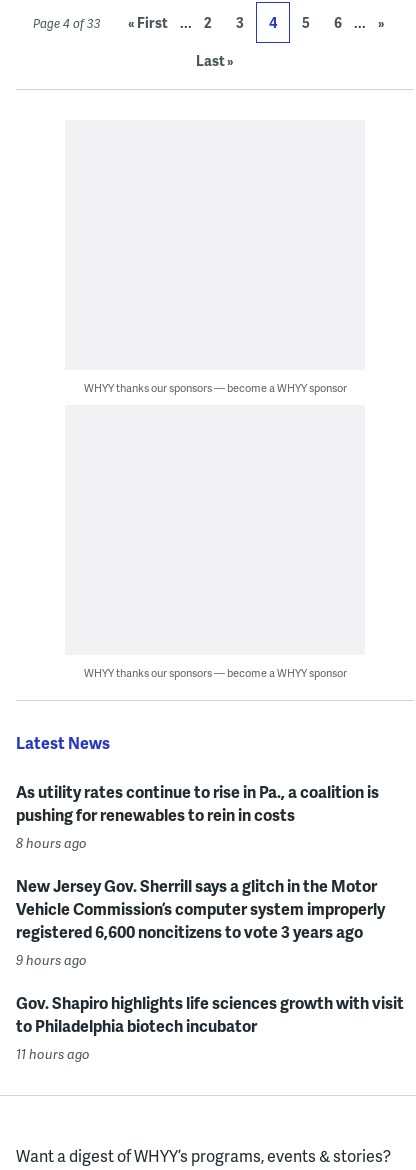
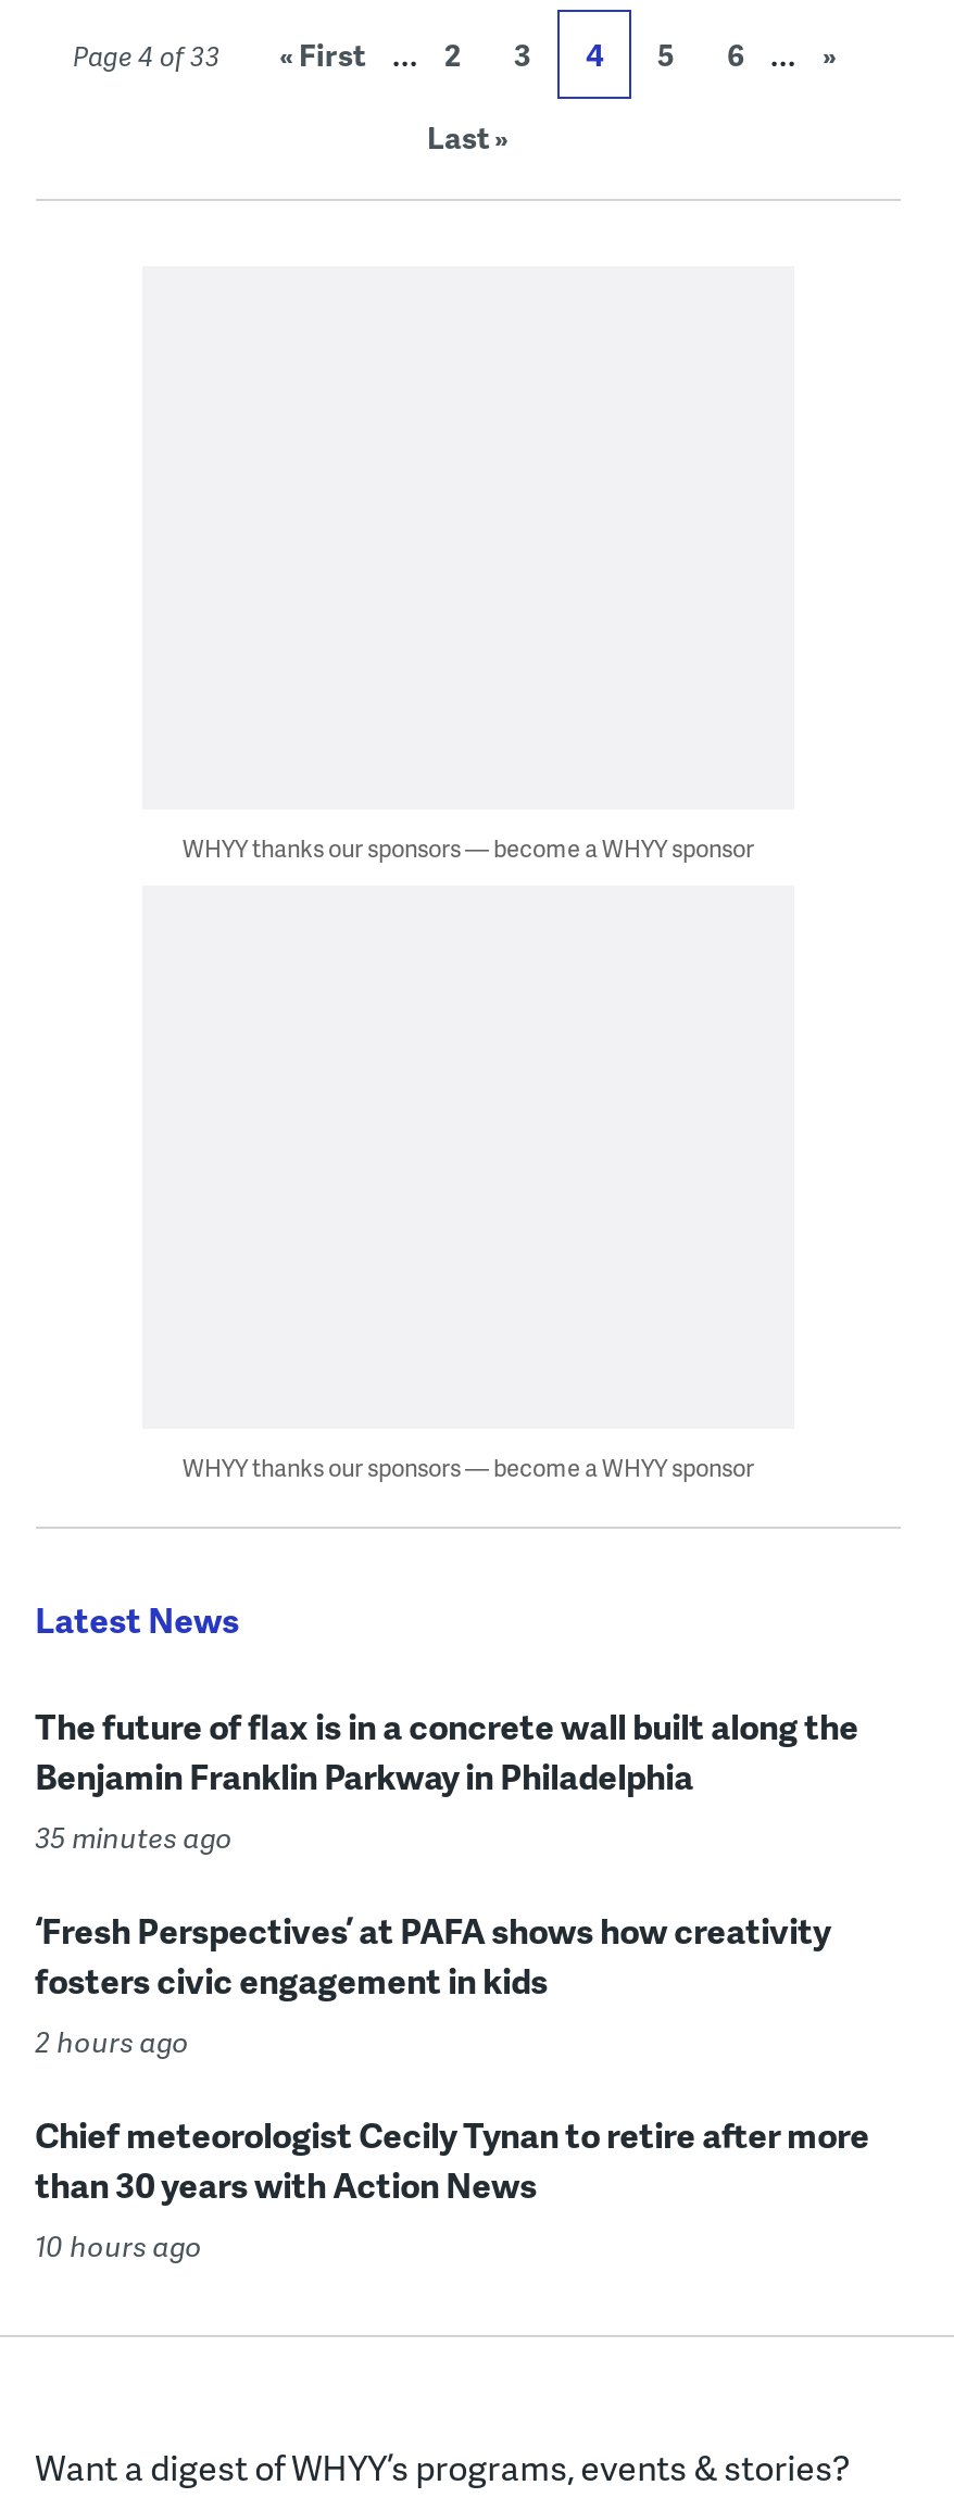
- As utility rates continue to rise in Pa., a coalition is
- pushing for renewables to rein in costs
- 8 hours ago
+ The future of flax is in a concrete wall built along the
+ Benjamin Franklin Parkway in Philadelphia
+ 35 minutes ago

- New Jersey Gov. Sherrill says a glitch in the Motor
- Vehicle Commission’s computer system improperly
- registered 6,600 noncitizens to vote 3 years ago
- 9 hours ago
+ ‘Fresh Perspectives’ at PAFA shows how creativity
+ fosters civic engagement in kids
+ 2 hours ago

- Gov. Shapiro highlights life sciences growth with visit
- to Philadelphia biotech incubator
- 11 hours ago
+ Chief meteorologist Cecily Tynan to retire after more
+ than 30 years with Action News
+ 10 hours ago
